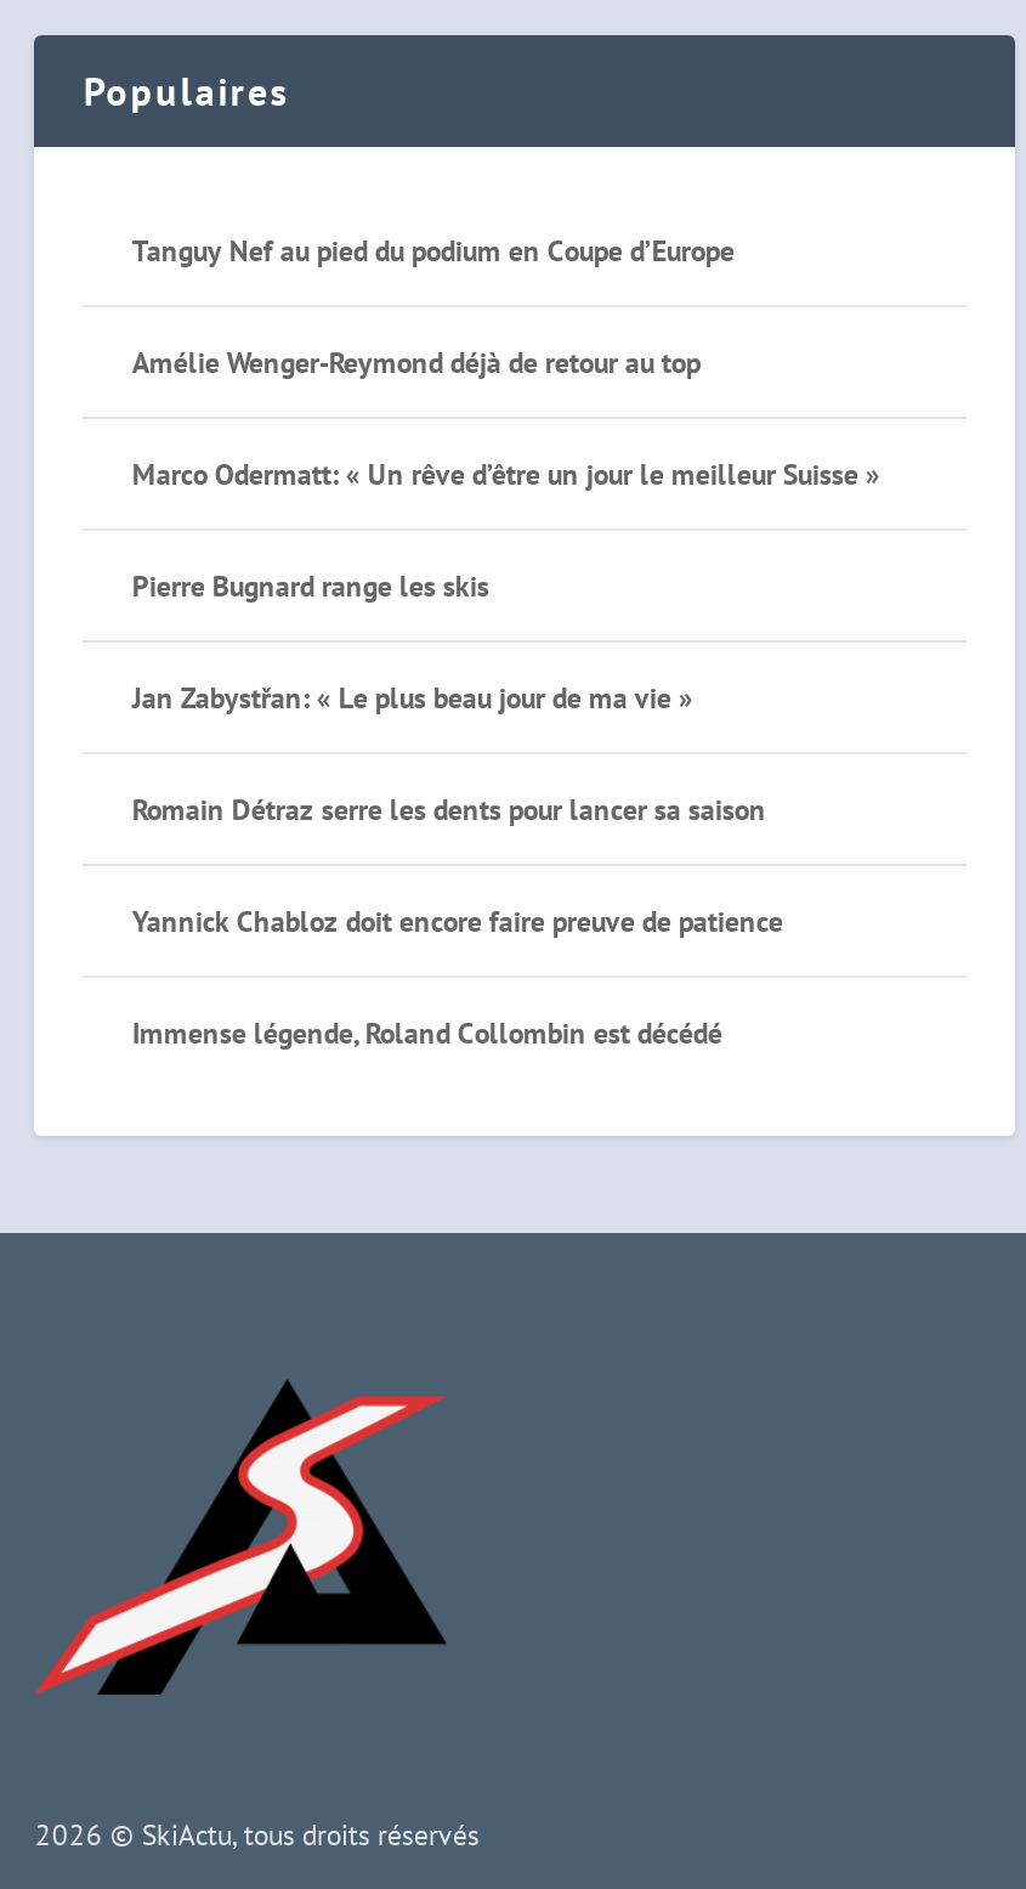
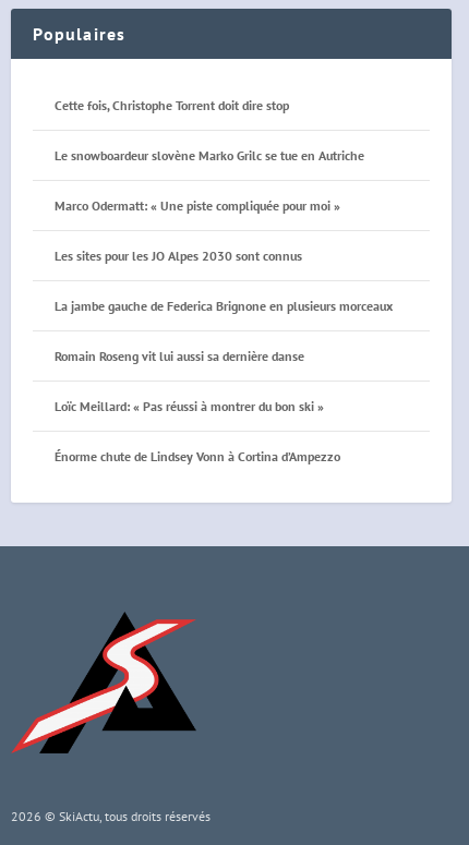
- Tanguy Nef au pied du podium en Coupe d’Europe
+ Cette fois, Christophe Torrent doit dire stop

- Amélie Wenger-Reymond déjà de retour au top
+ Le snowboardeur slovène Marko Grilc se tue en Autriche

- Marco Odermatt: « Un rêve d’être un jour le meilleur Suisse »
+ Marco Odermatt: « Une piste compliquée pour moi »

- Pierre Bugnard range les skis
+ Les sites pour les JO Alpes 2030 sont connus

- Jan Zabystřan: « Le plus beau jour de ma vie »
+ La jambe gauche de Federica Brignone en plusieurs morceaux

- Romain Détraz serre les dents pour lancer sa saison
+ Romain Roseng vit lui aussi sa dernière danse

- Yannick Chabloz doit encore faire preuve de patience
+ Loïc Meillard: « Pas réussi à montrer du bon ski »

- Immense légende, Roland Collombin est décédé
+ Énorme chute de Lindsey Vonn à Cortina d’Ampezzo
